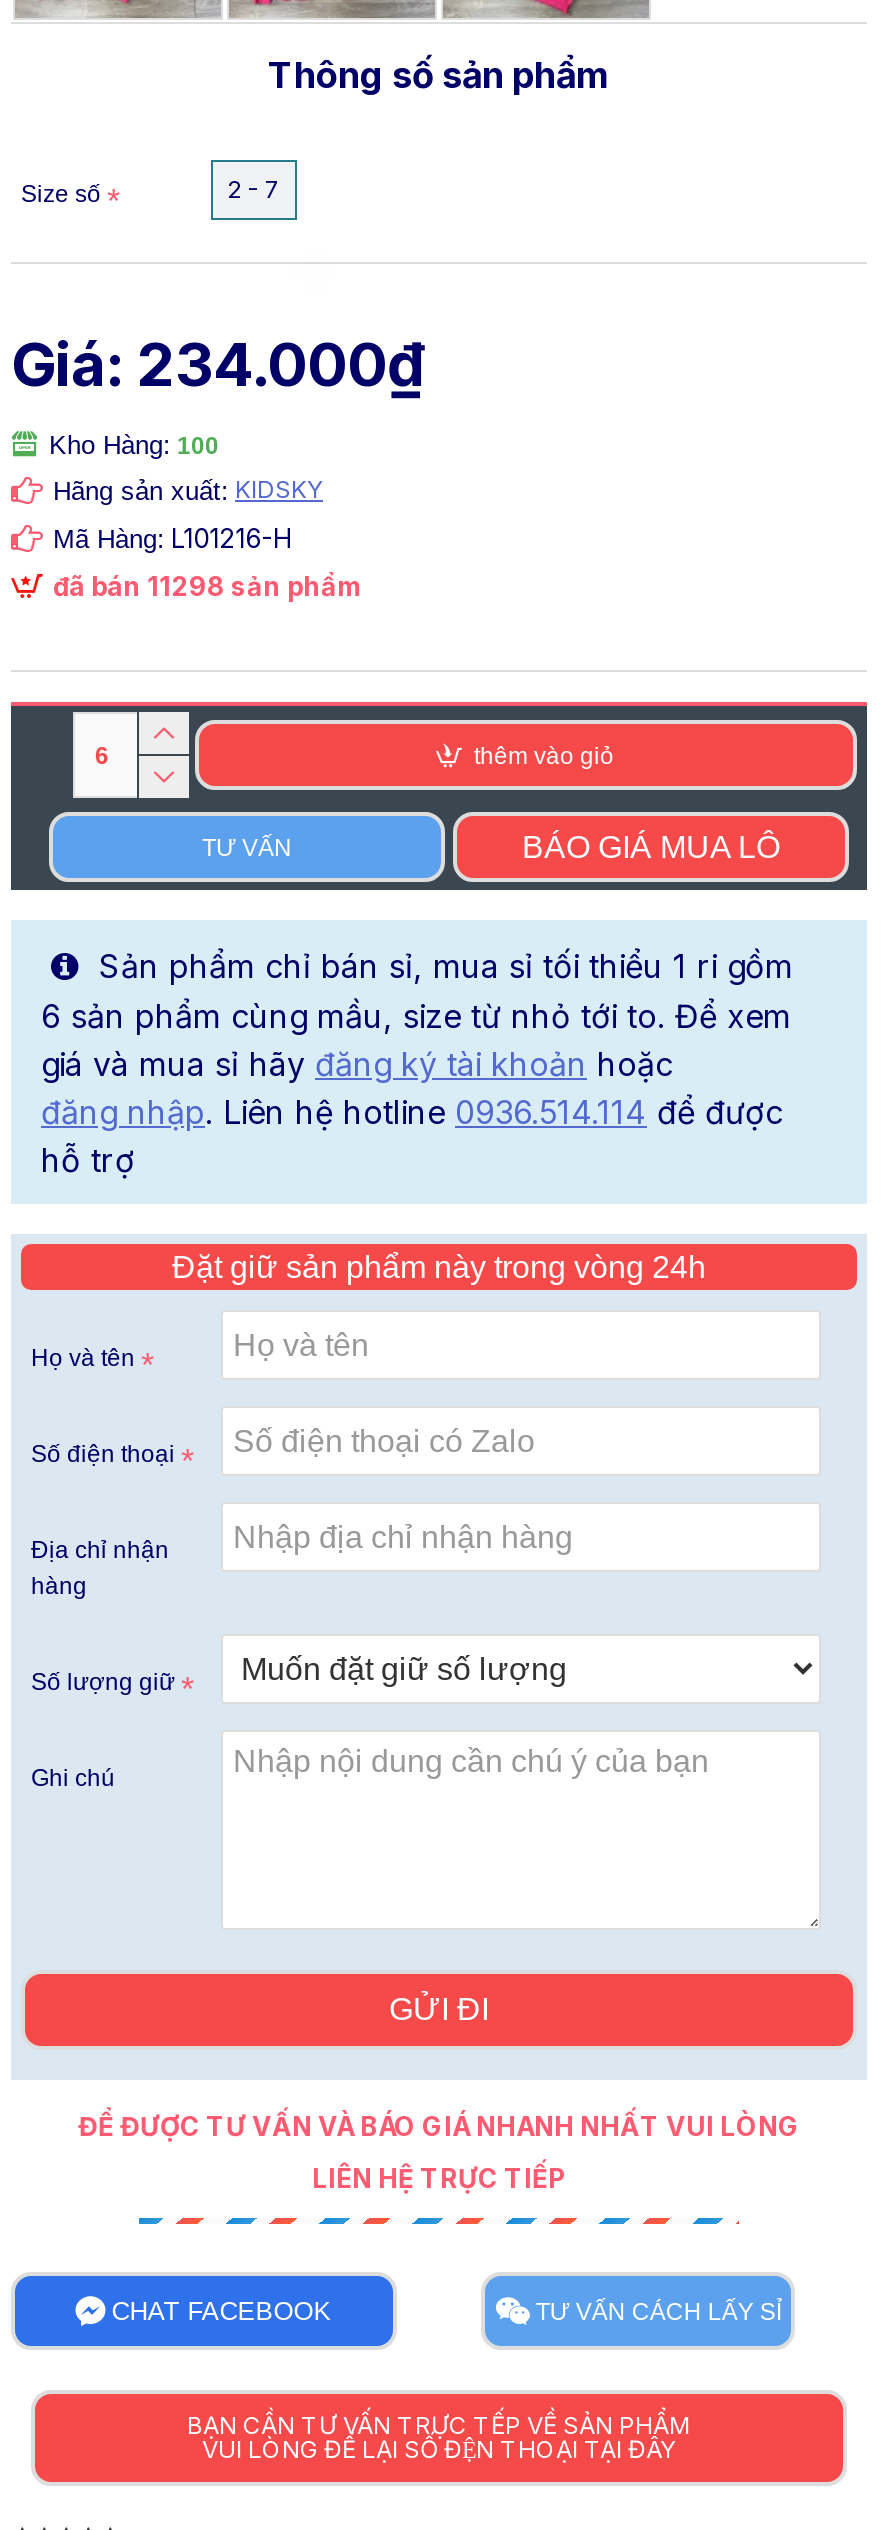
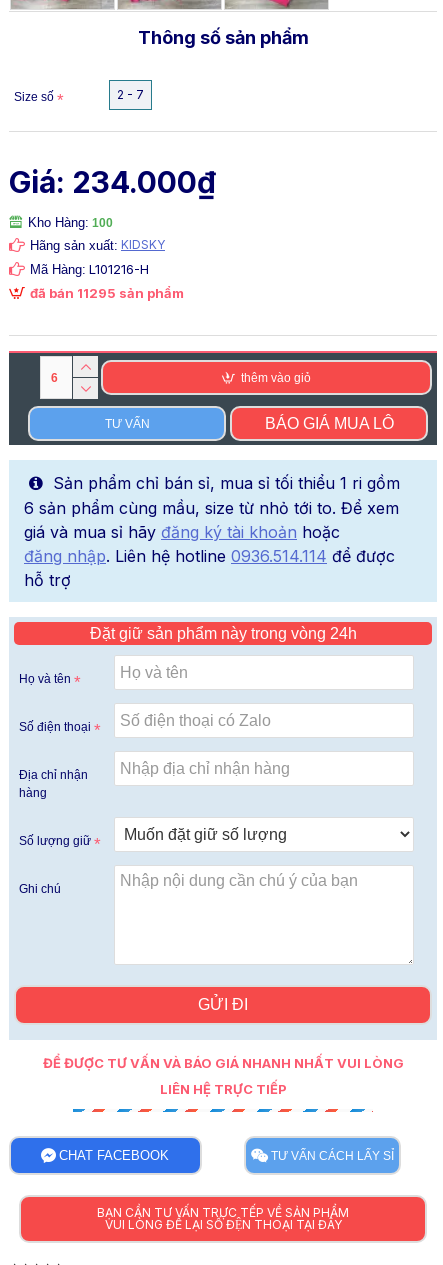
- đã bán 11298 sản phẩm
+ đã bán 11295 sản phẩm
